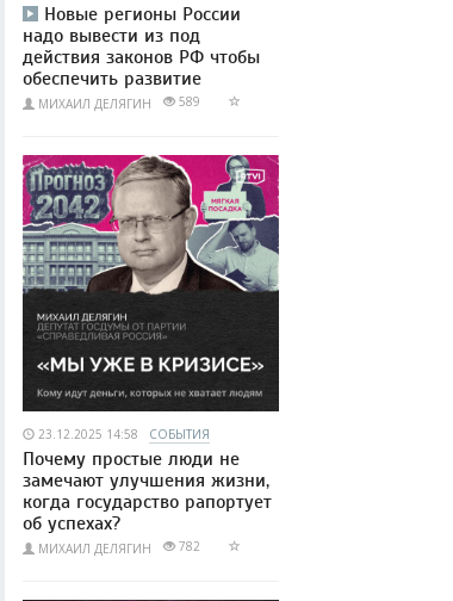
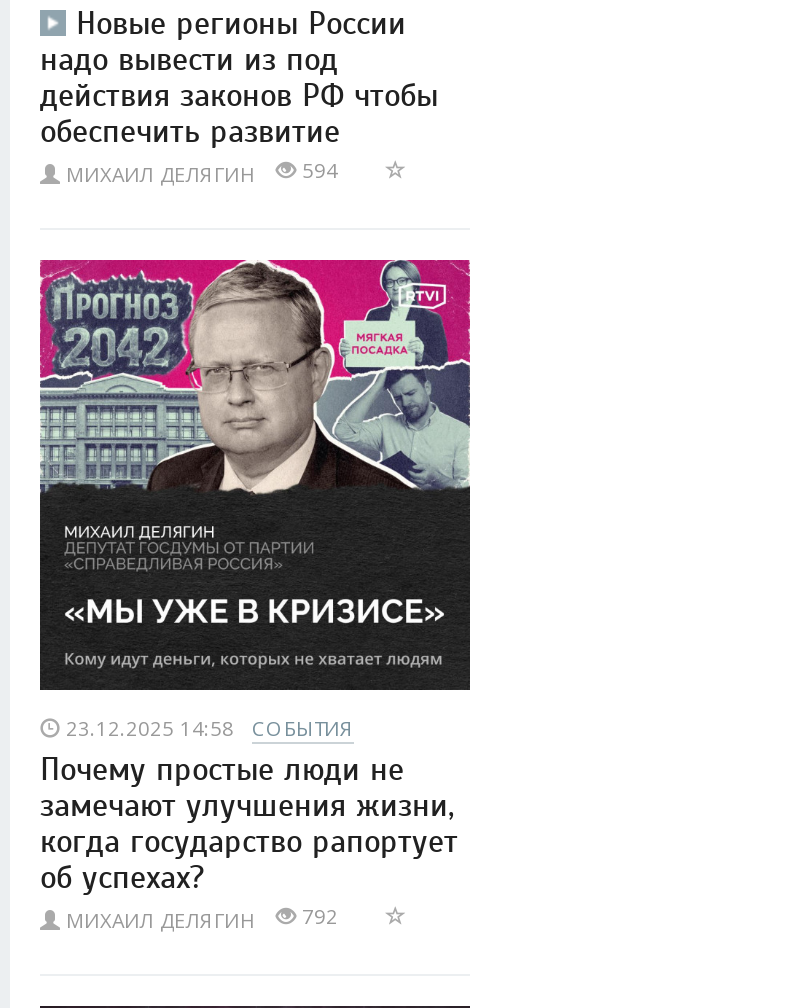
- МИХАИЛ ДЕЛЯГИН 589
+ МИХАИЛ ДЕЛЯГИН 594

- МИХАИЛ ДЕЛЯГИН 782
+ МИХАИЛ ДЕЛЯГИН 792
